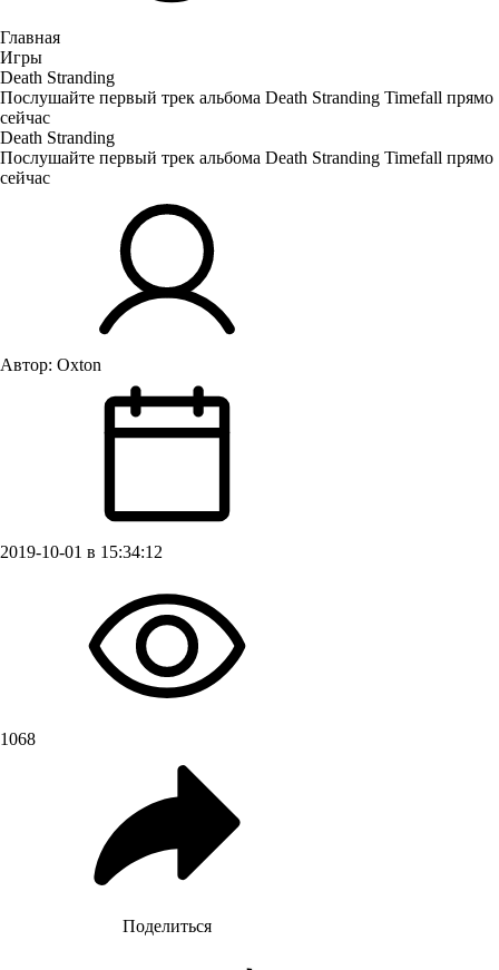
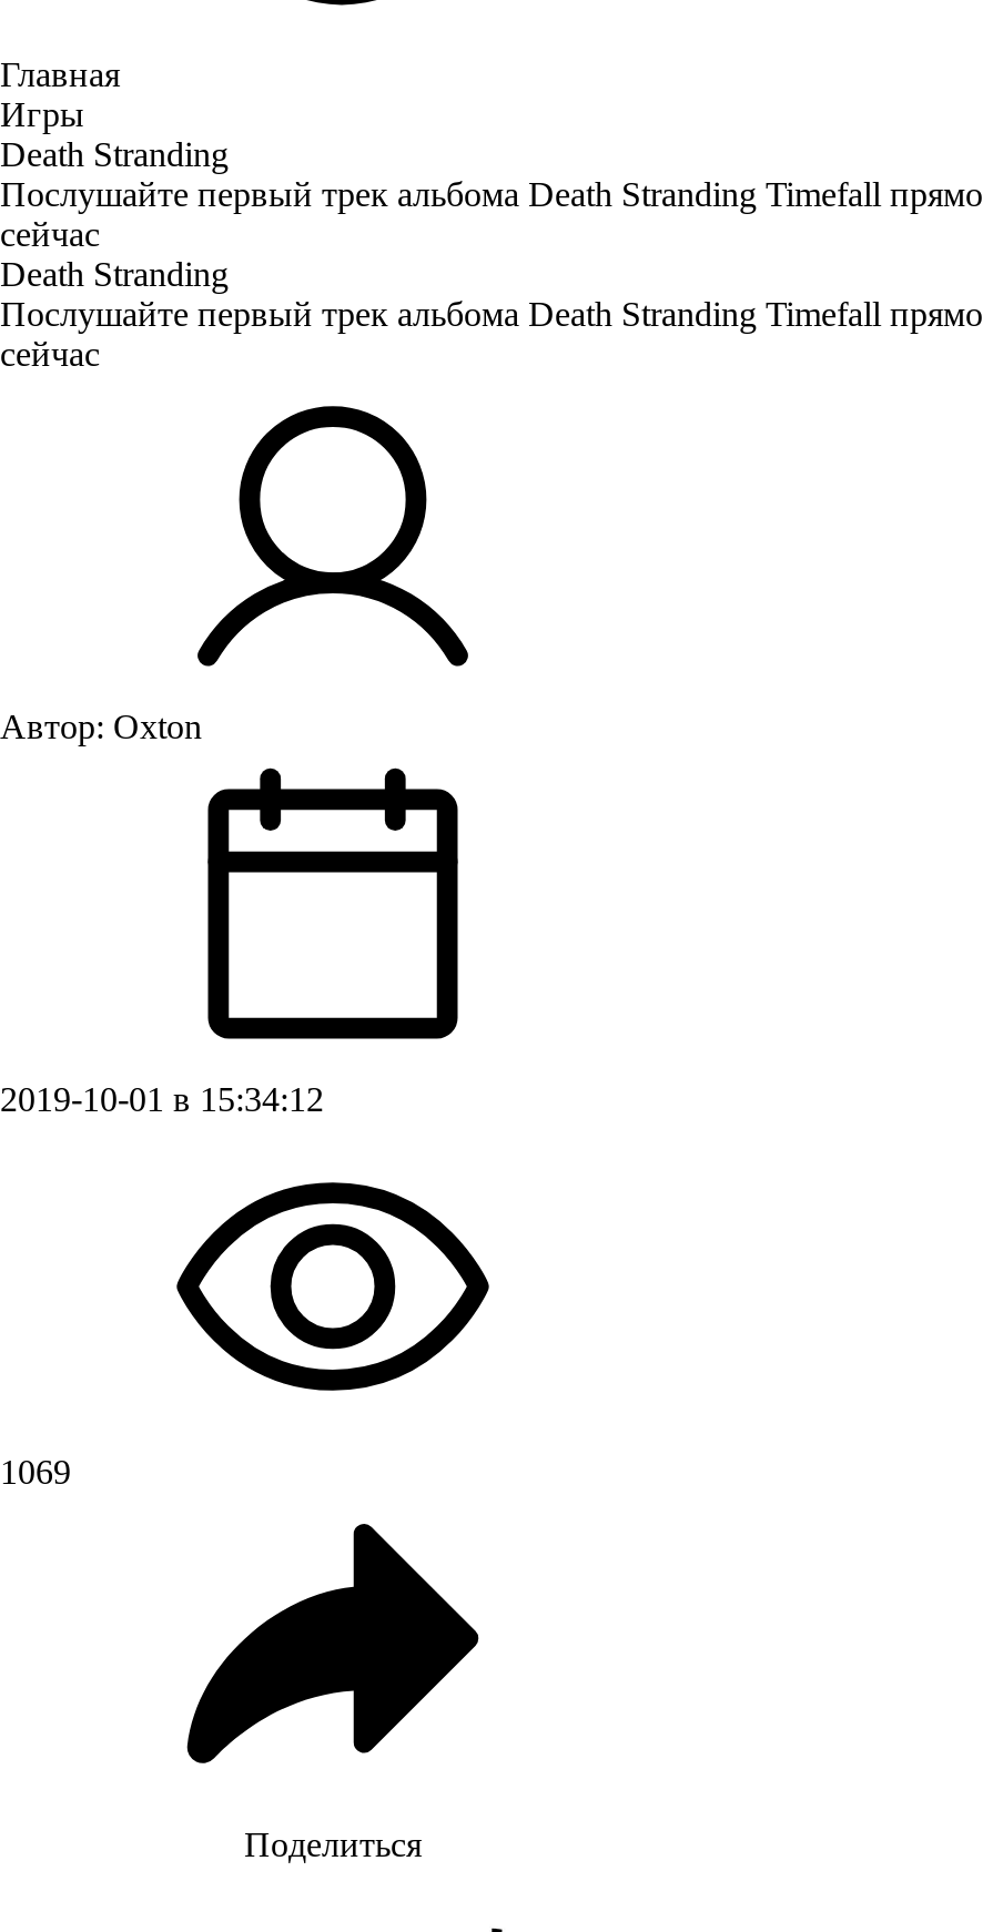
- 1068
+ 1069
